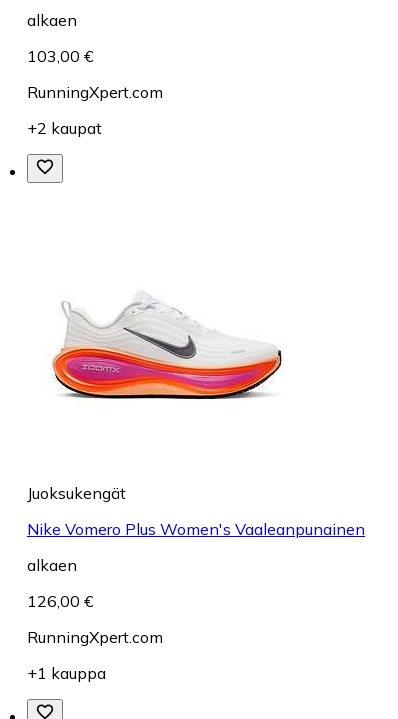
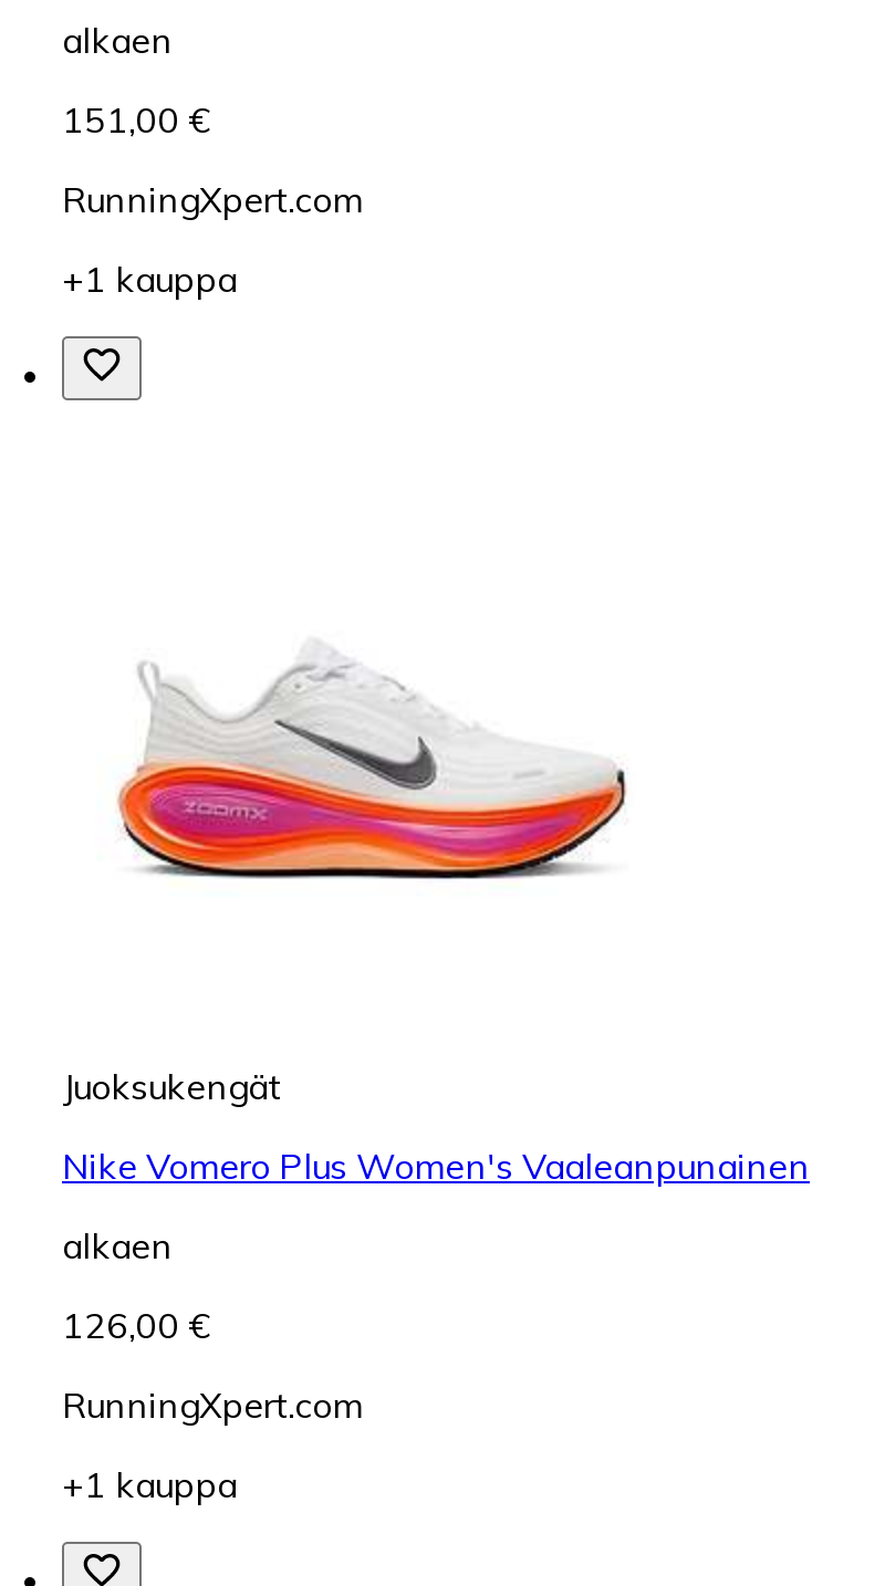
- 103,00 €
+ 151,00 €

- +2 kaupat
+ +1 kauppa
